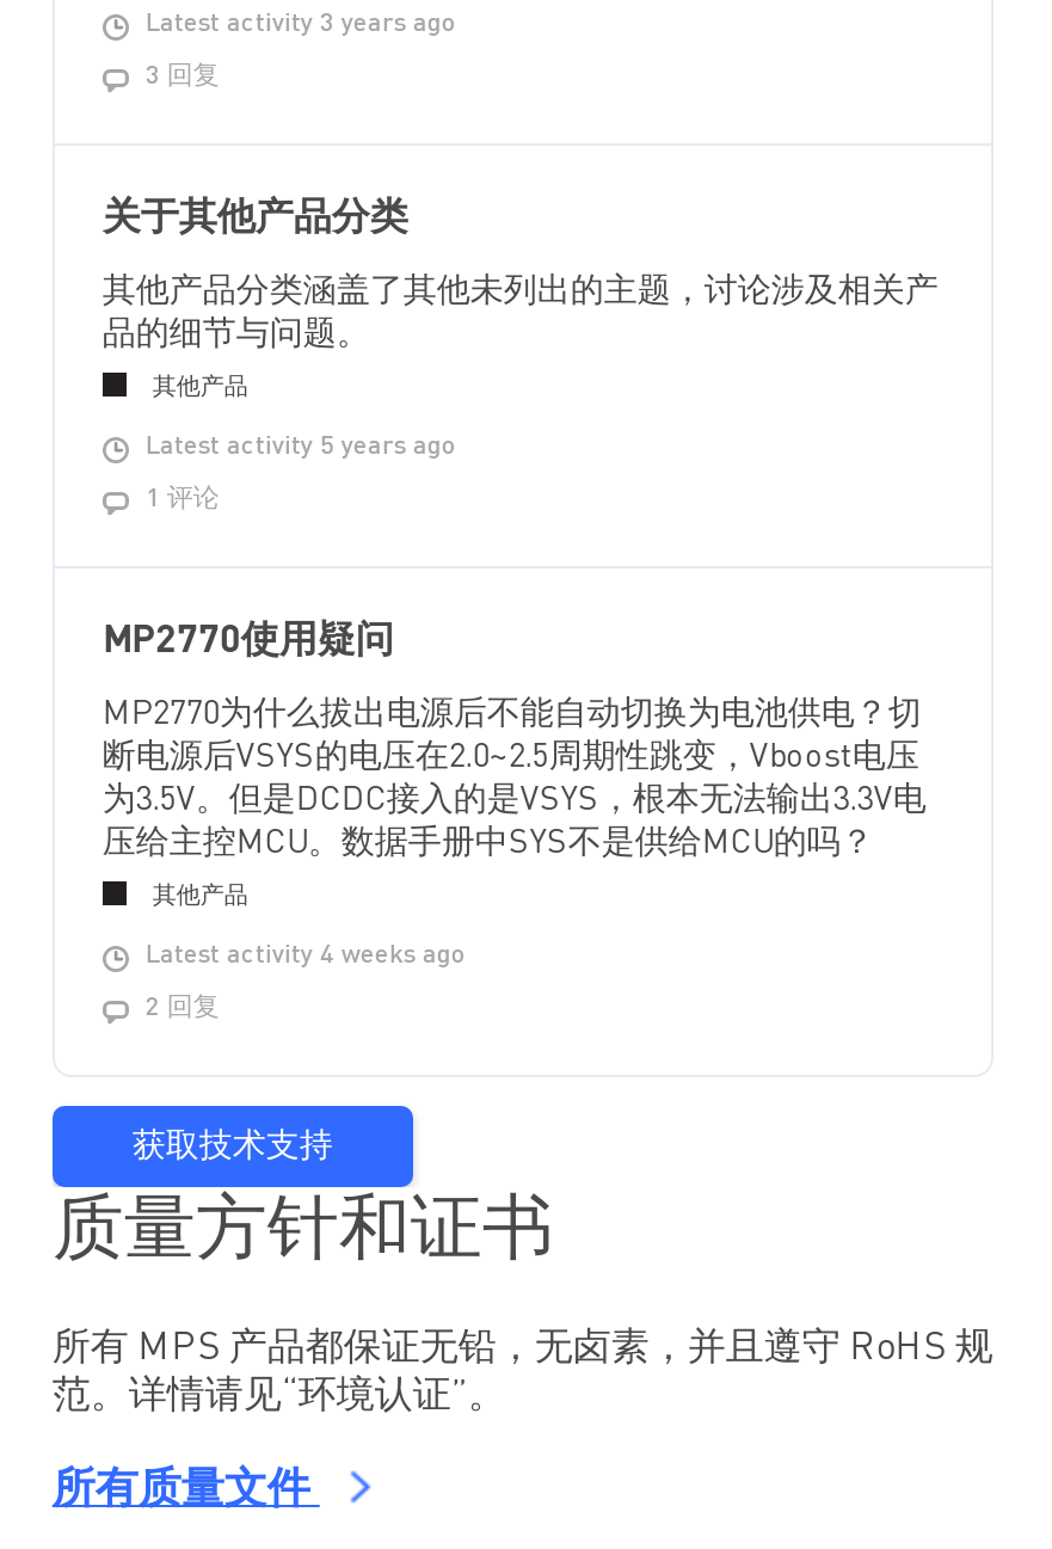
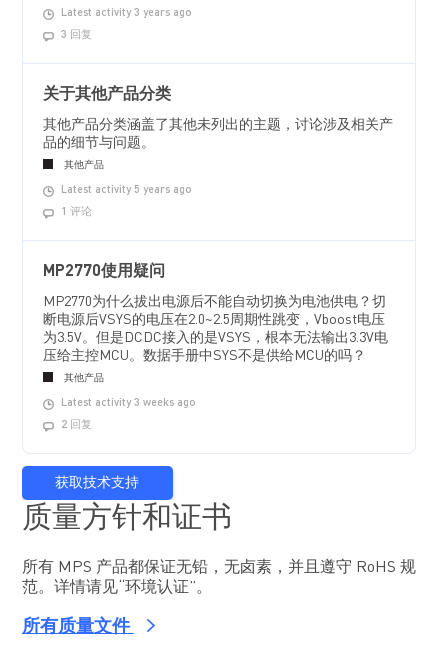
- Latest activity 4 weeks ago
+ Latest activity 3 weeks ago
